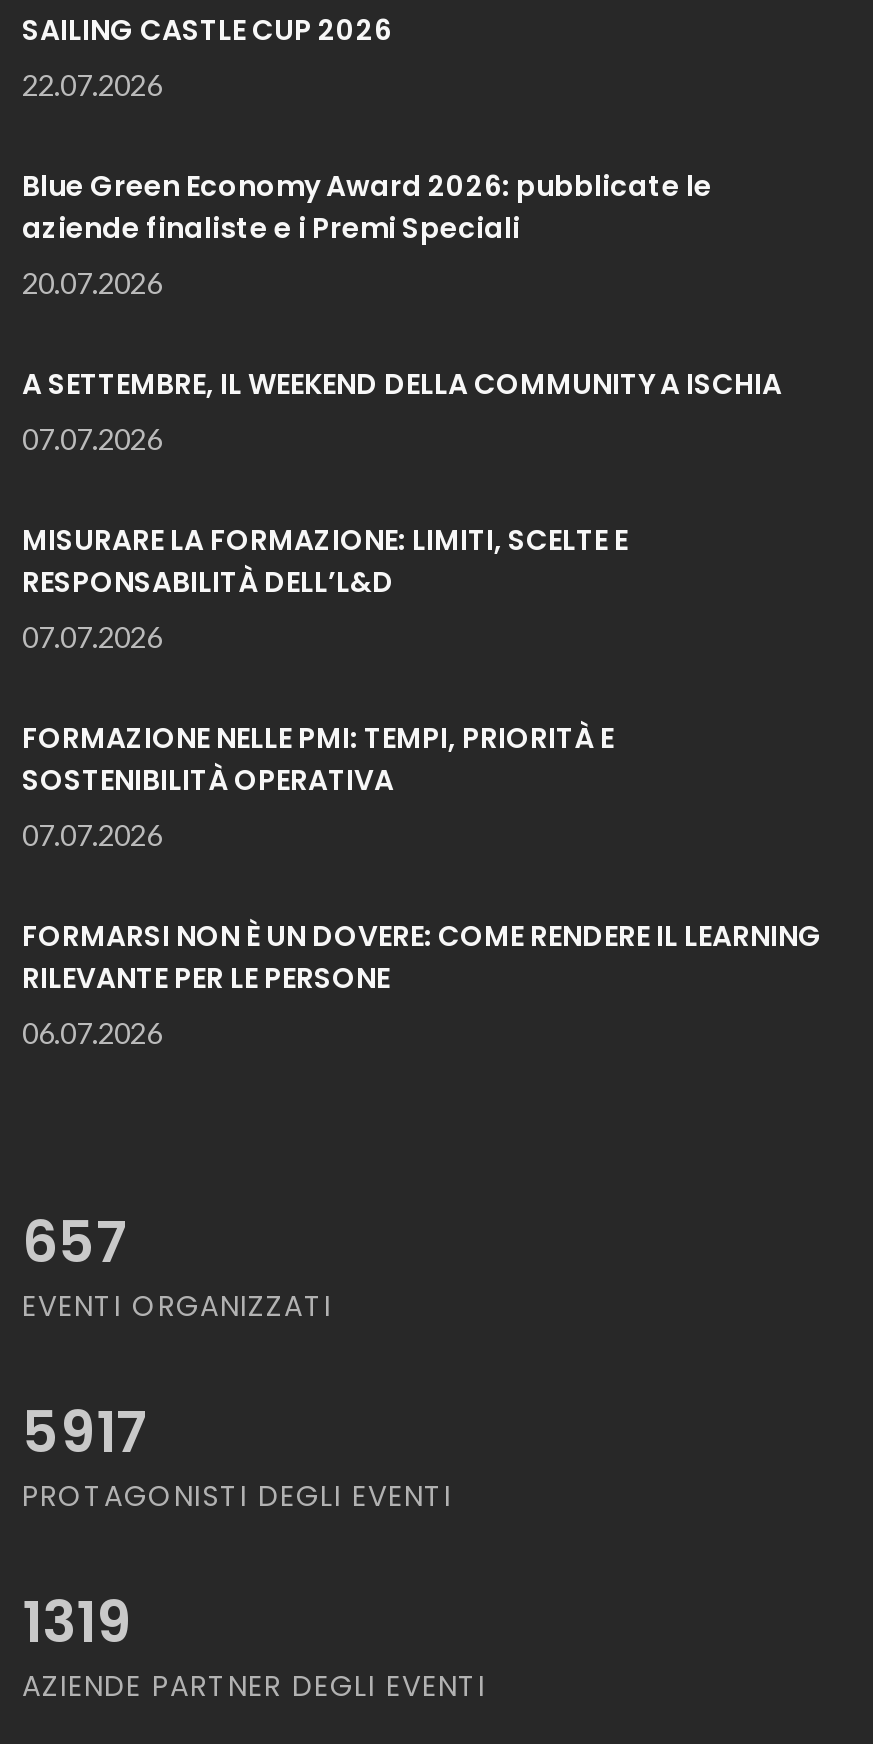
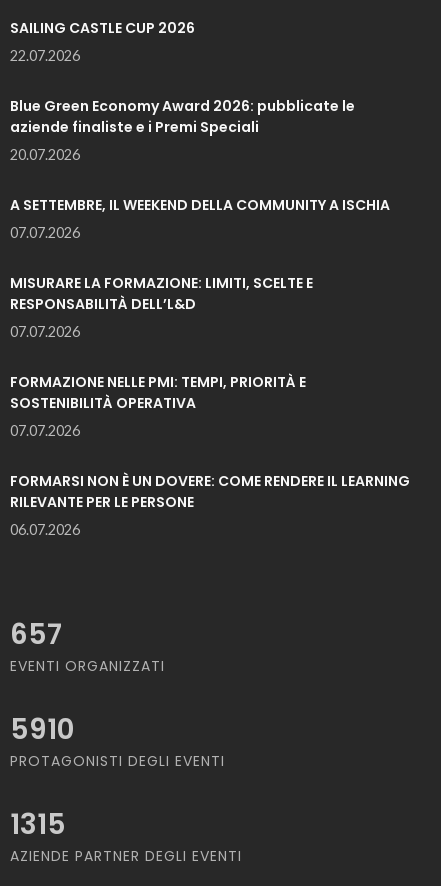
- 5917
+ 5910

- 1319
+ 1315
